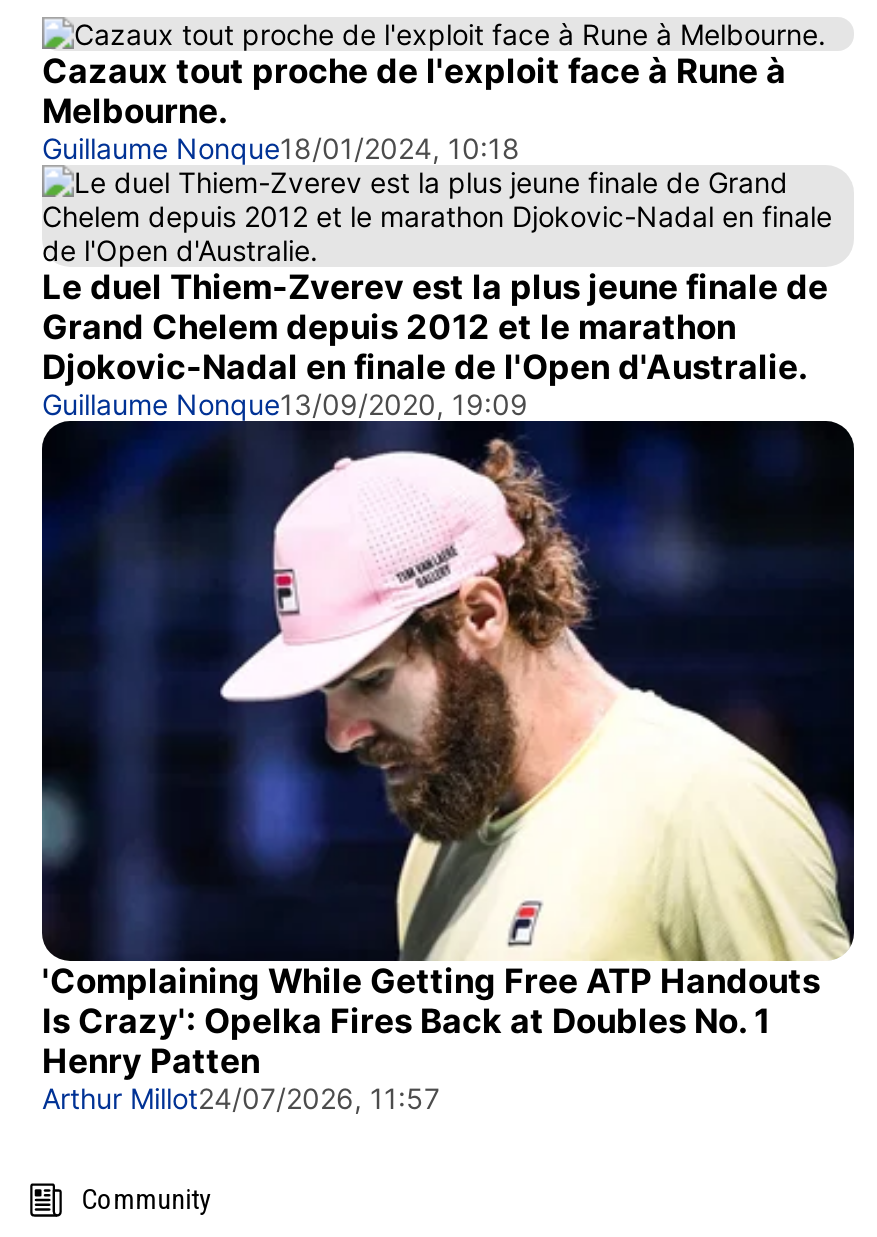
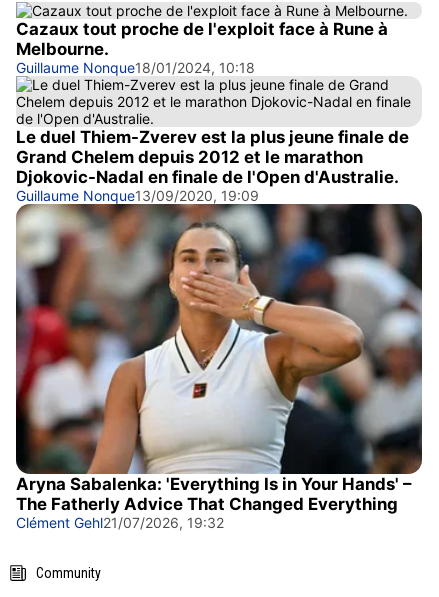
- [image]
- 'Complaining While Getting Free ATP Handouts
- Is Crazy': Opelka Fires Back at Doubles No. 1
- Henry Patten
- Arthur Millot24/07/2026, 11:57
+ [image]
+ Aryna Sabalenka: 'Everything Is in Your Hands' –
+ The Fatherly Advice That Changed Everything
+ Clément Gehl21/07/2026, 19:32
